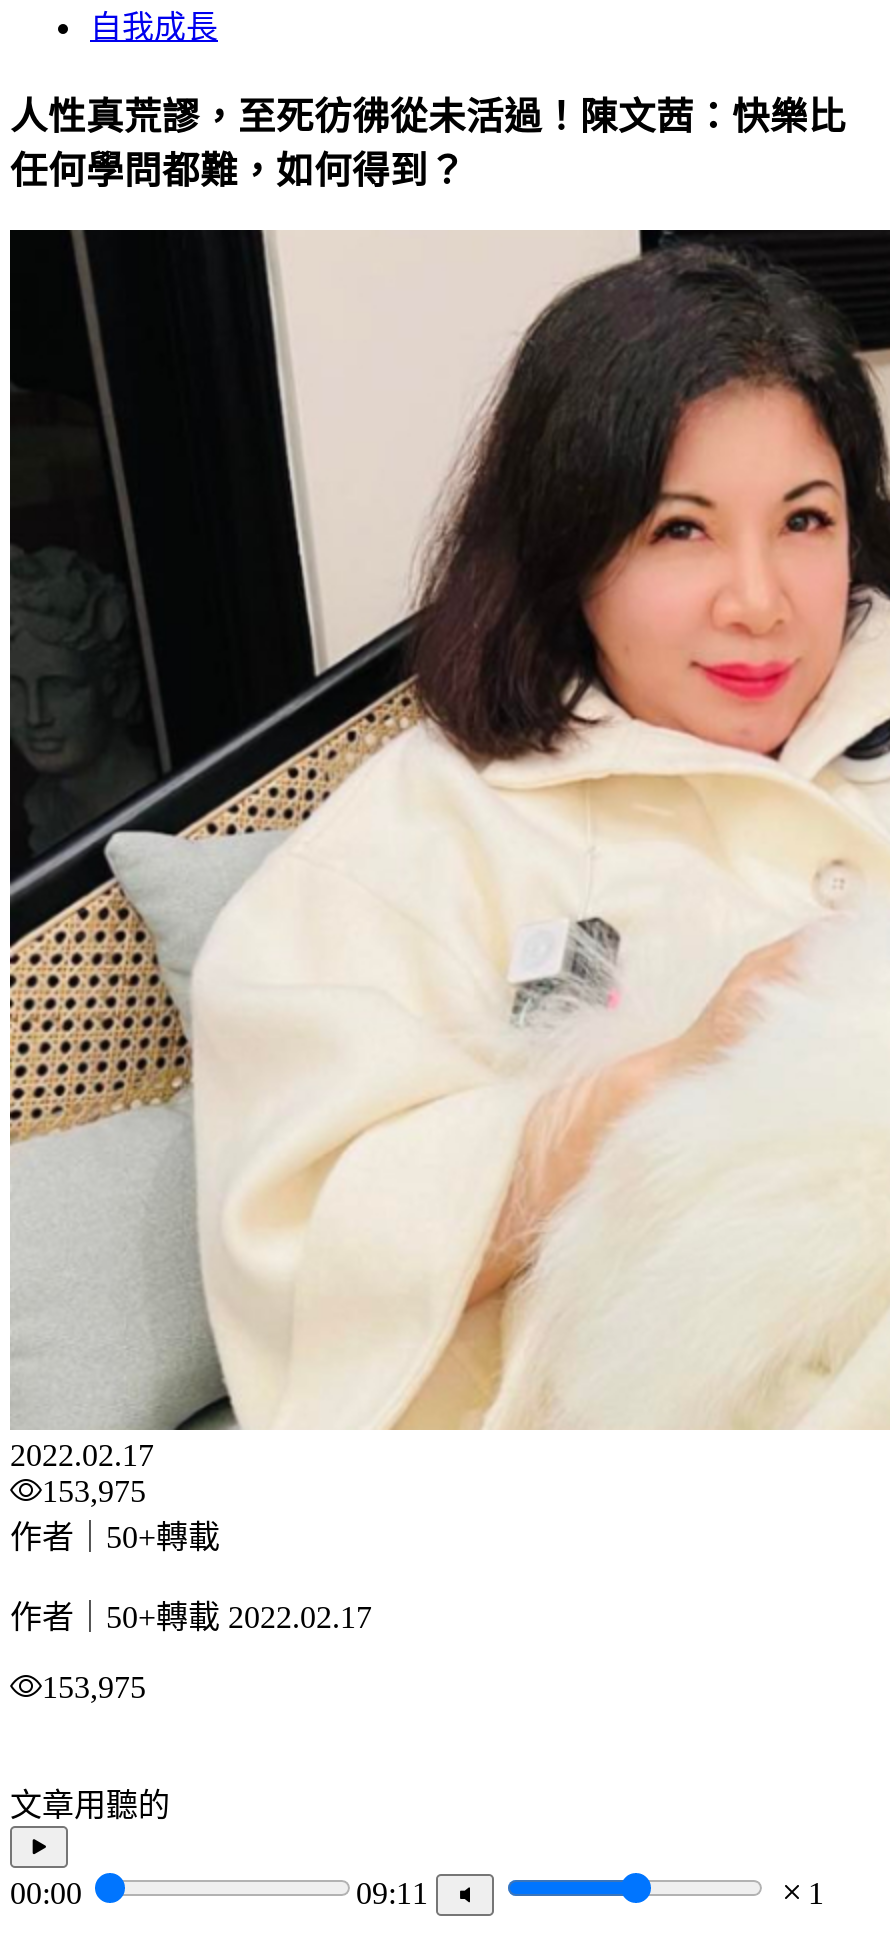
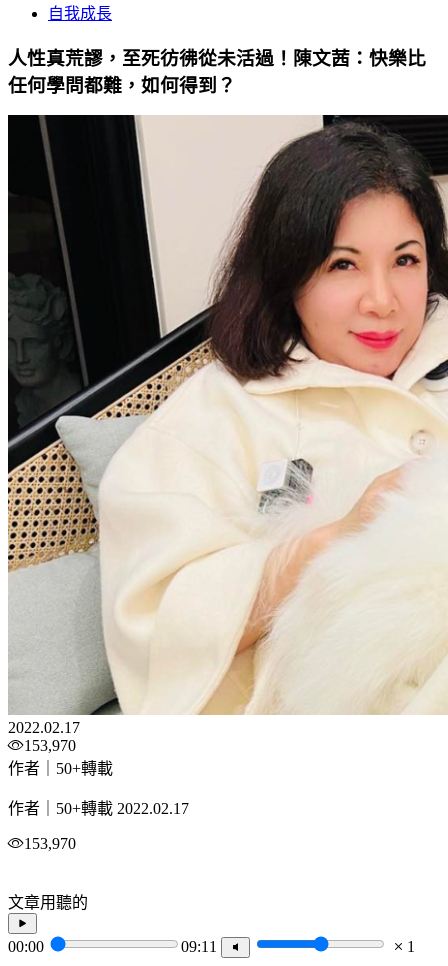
- 153,975
+ 153,970

- 153,975
+ 153,970
